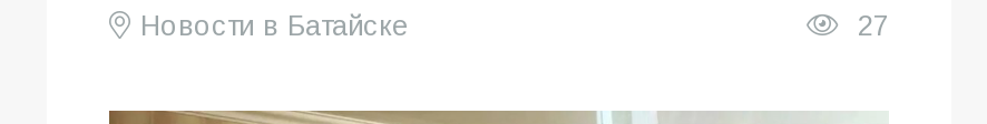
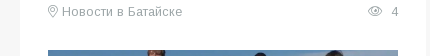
- 27
+ 4
